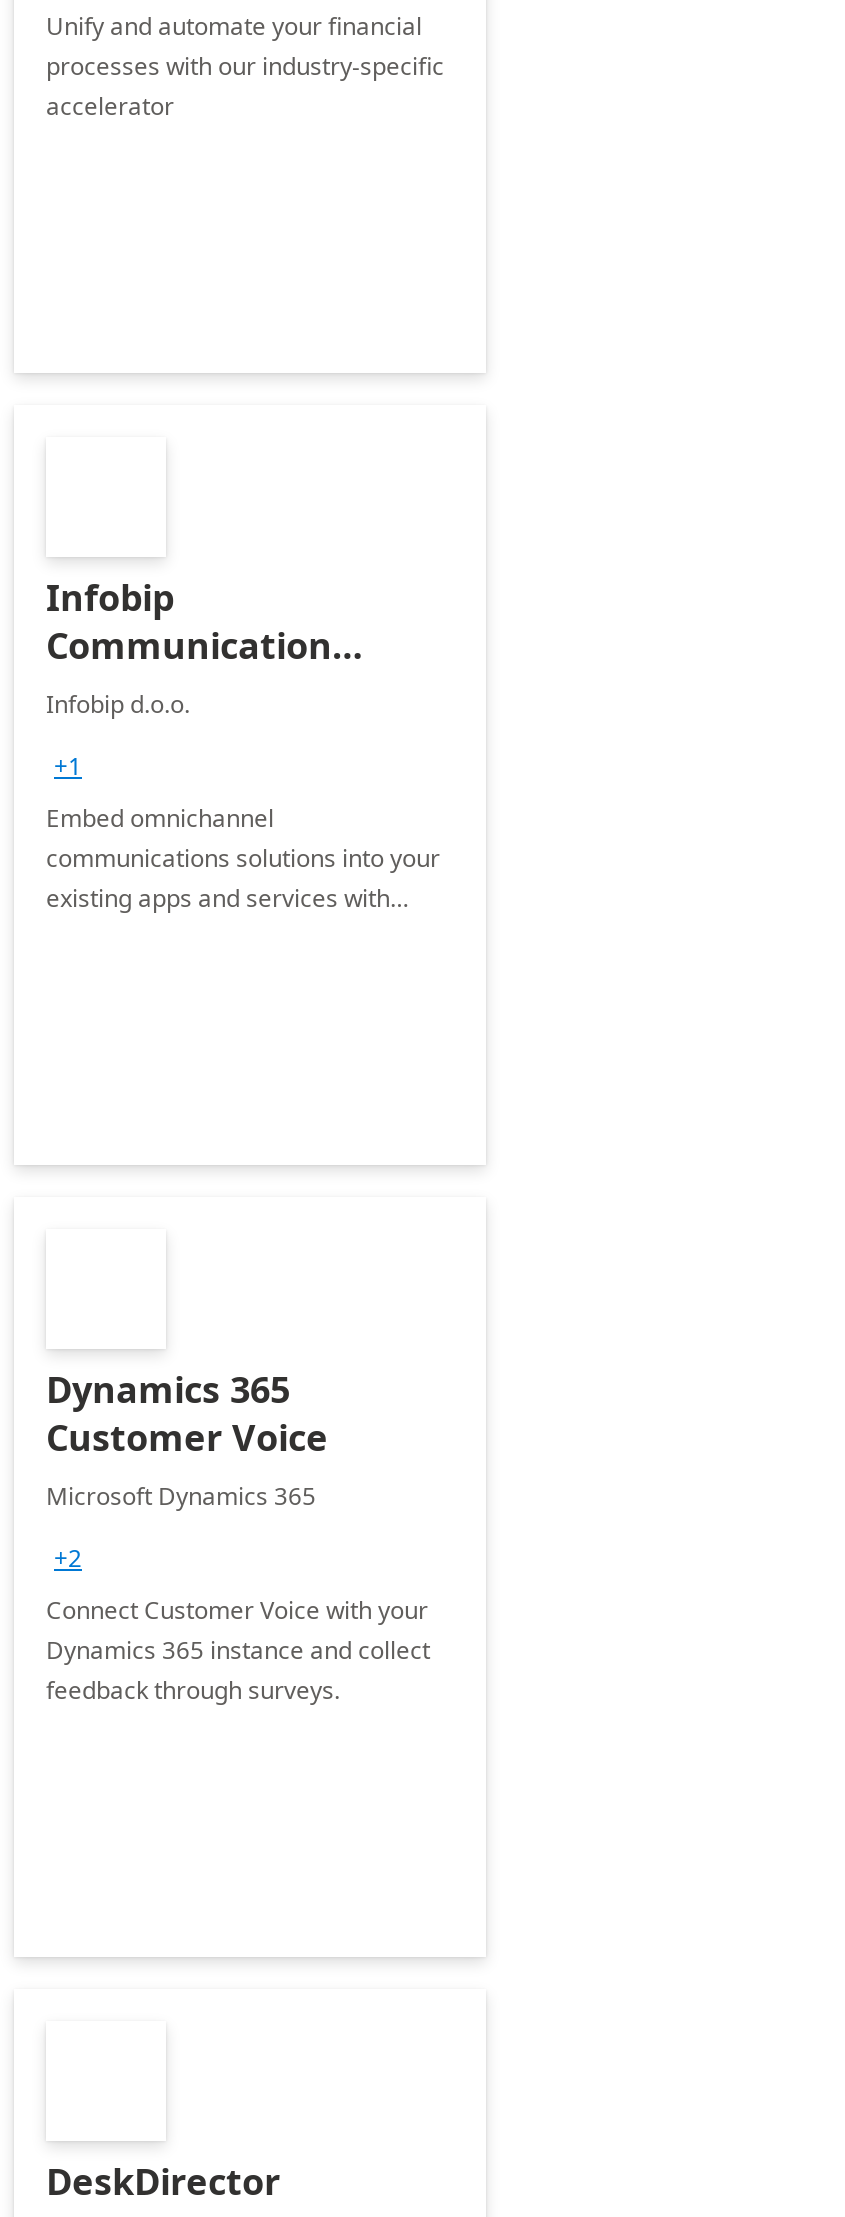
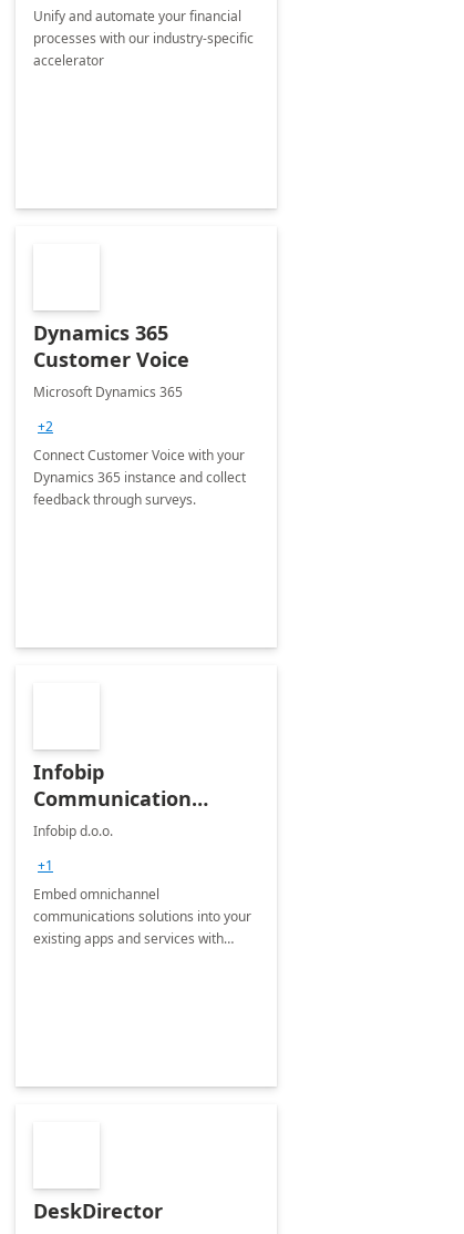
moved down: Infobip | Communication | +1 | Embed omnichannel | communications solutions into your | existing apps and services with

moved up: Dynamics 365 | Customer Voice | Microsoft Dynamics 365 | +2 | Connect Customer Voice with your | Dynamics 365 instance and collect | feedback through surveys.
